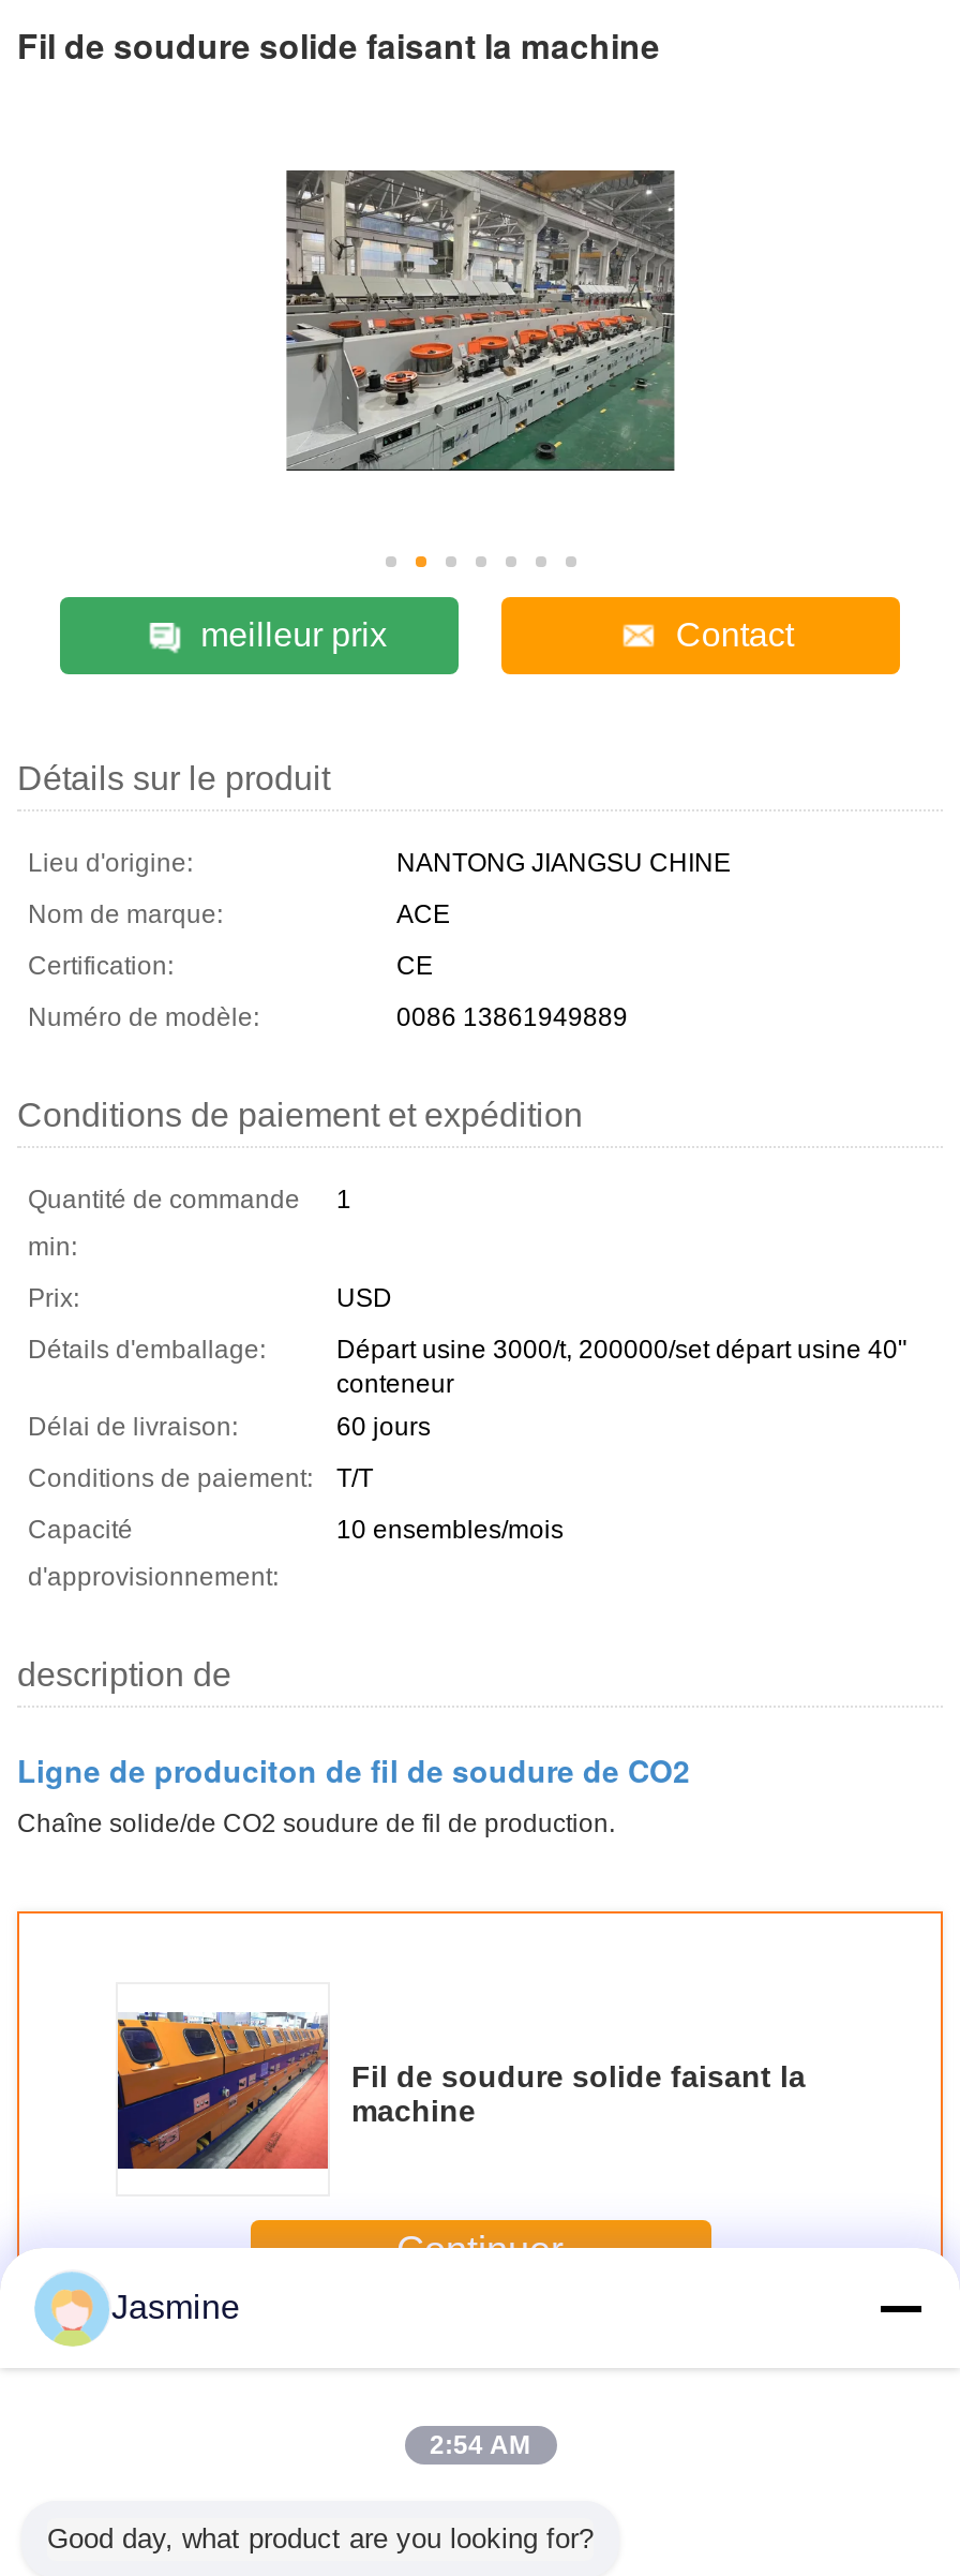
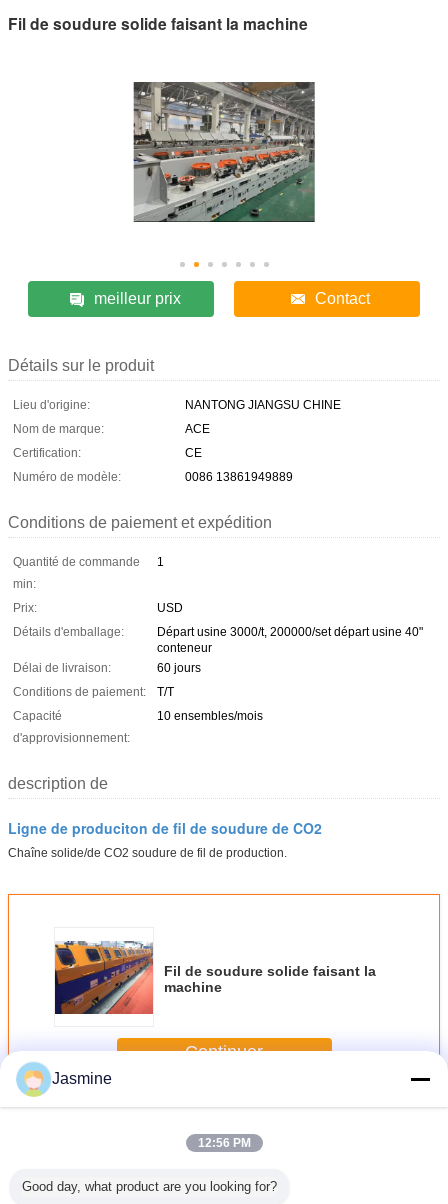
- 2:54 AM
+ 12:56 PM
